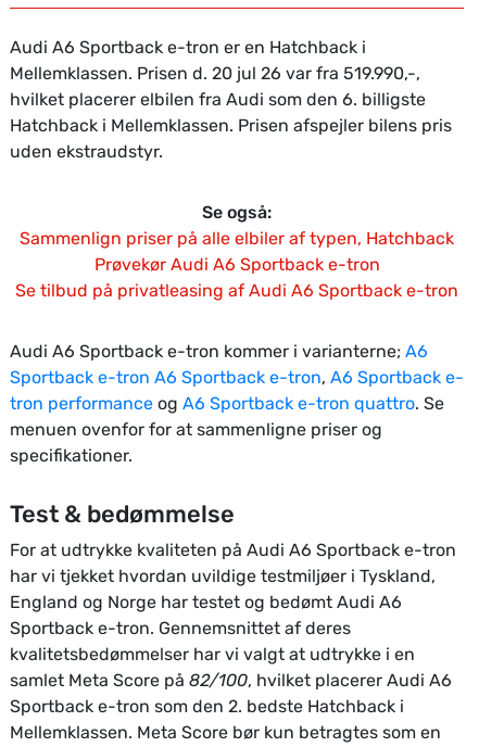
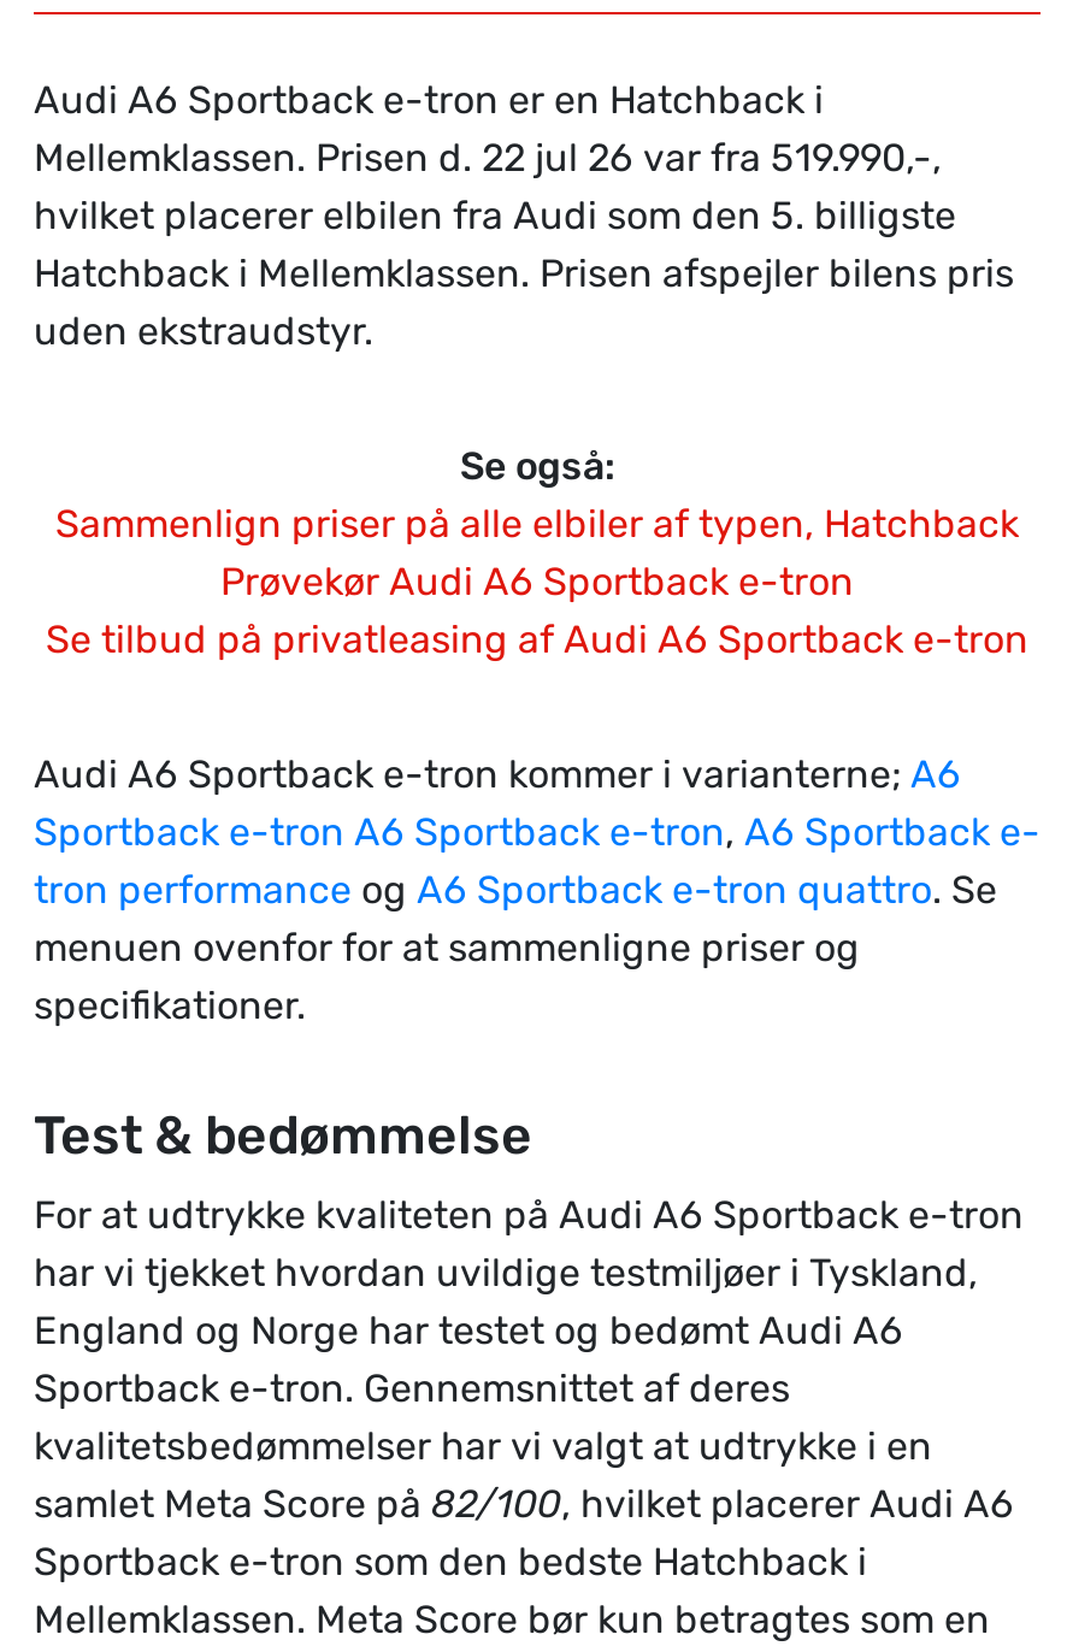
- Mellemklassen. Prisen d. 20 jul 26 var fra 519.990,-,
+ Mellemklassen. Prisen d. 22 jul 26 var fra 519.990,-,

- hvilket placerer elbilen fra Audi som den 6. billigste
+ hvilket placerer elbilen fra Audi som den 5. billigste

- Sportback e-tron som den 2. bedste Hatchback i
+ Sportback e-tron som den bedste Hatchback i
